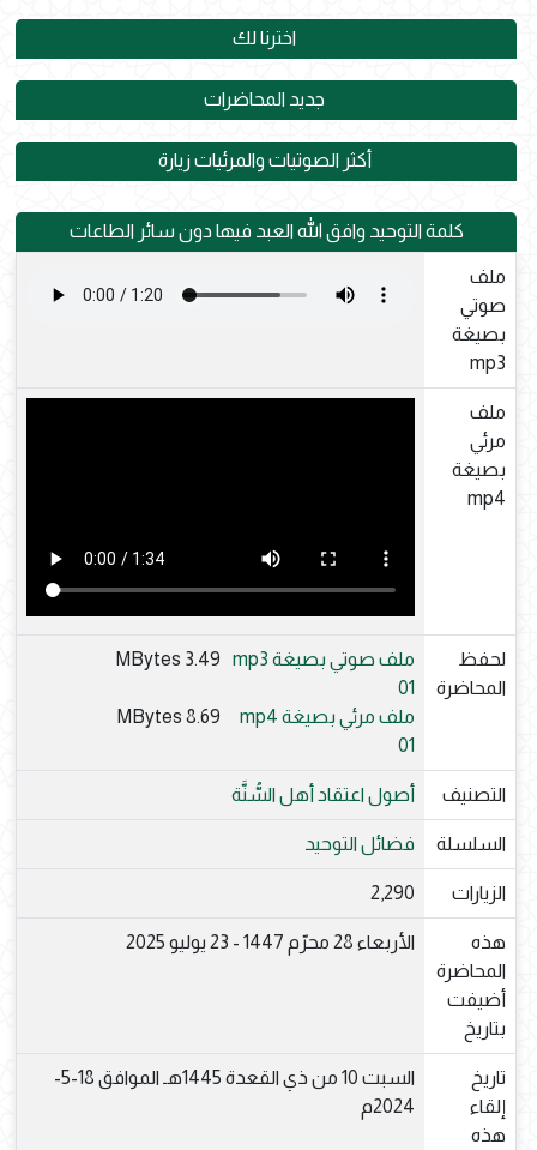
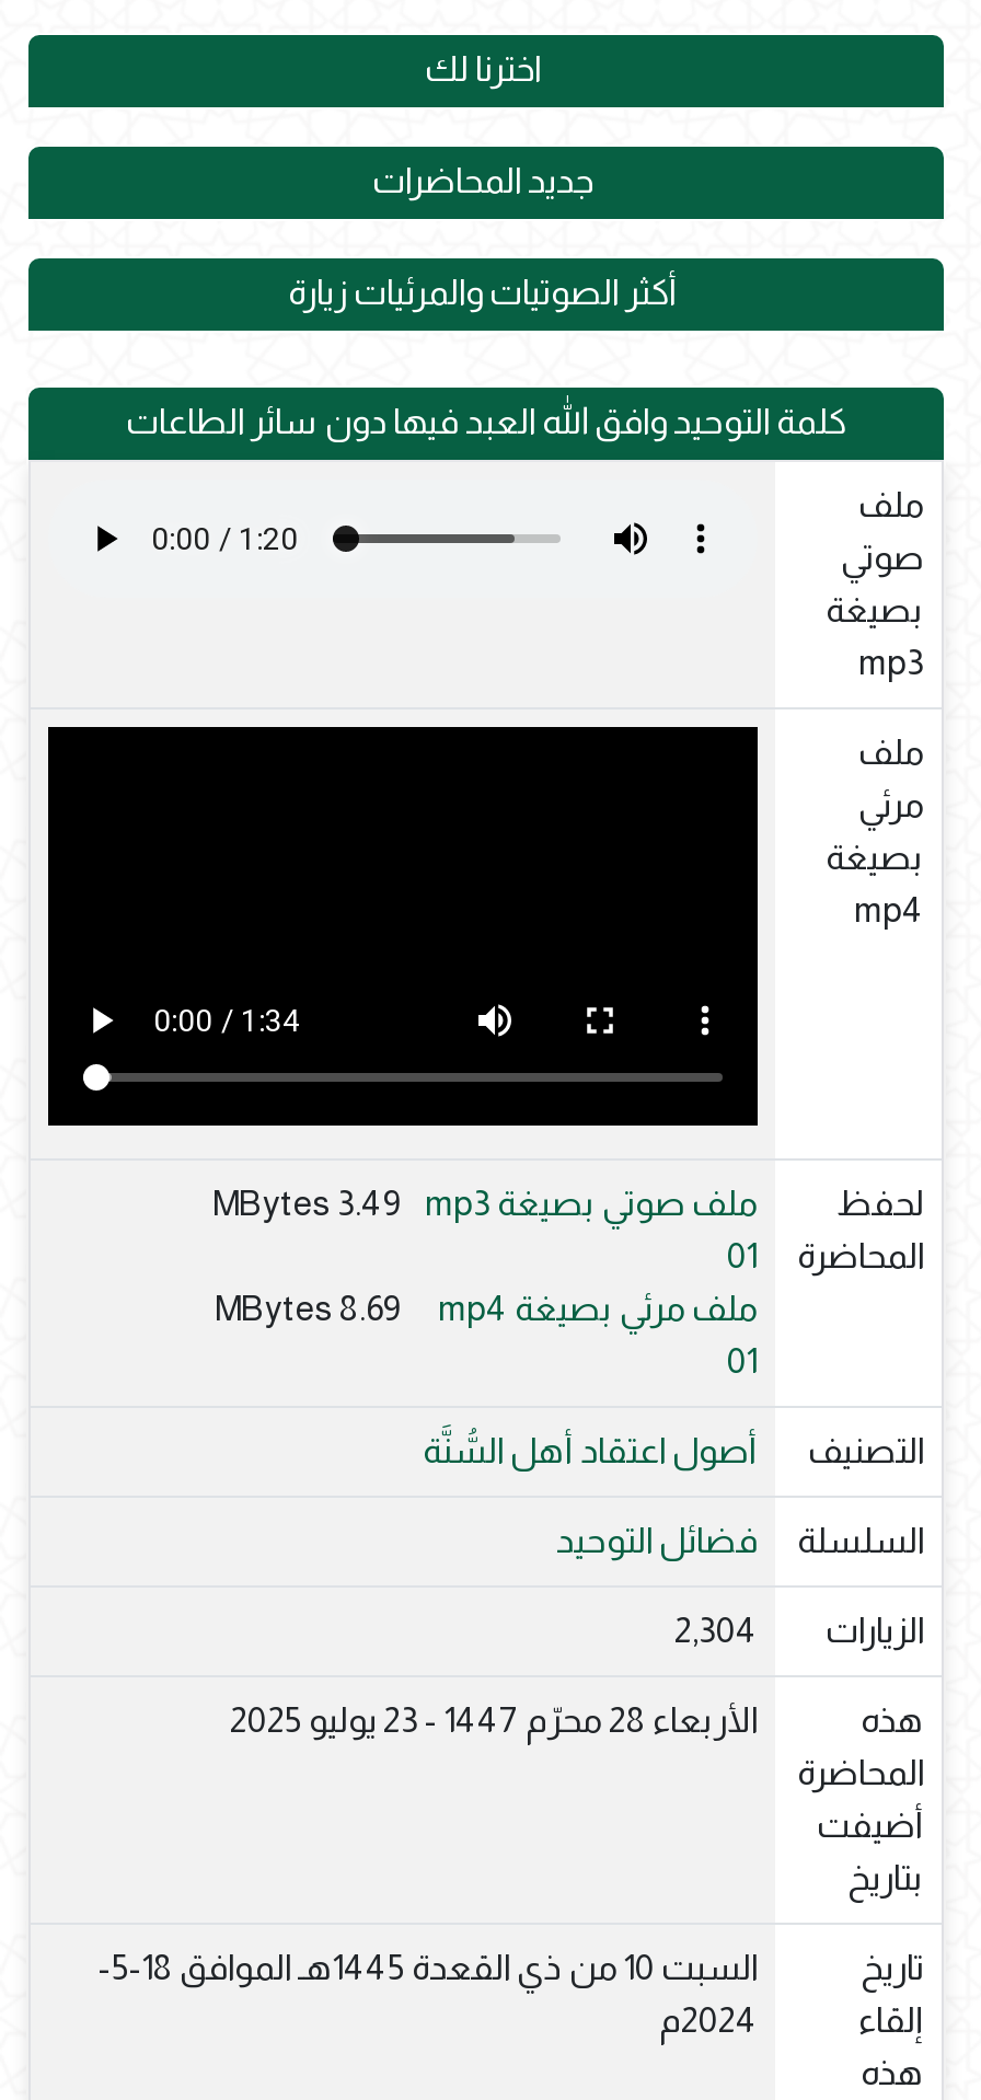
- الزيارات 2,290
+ الزيارات 2,304
